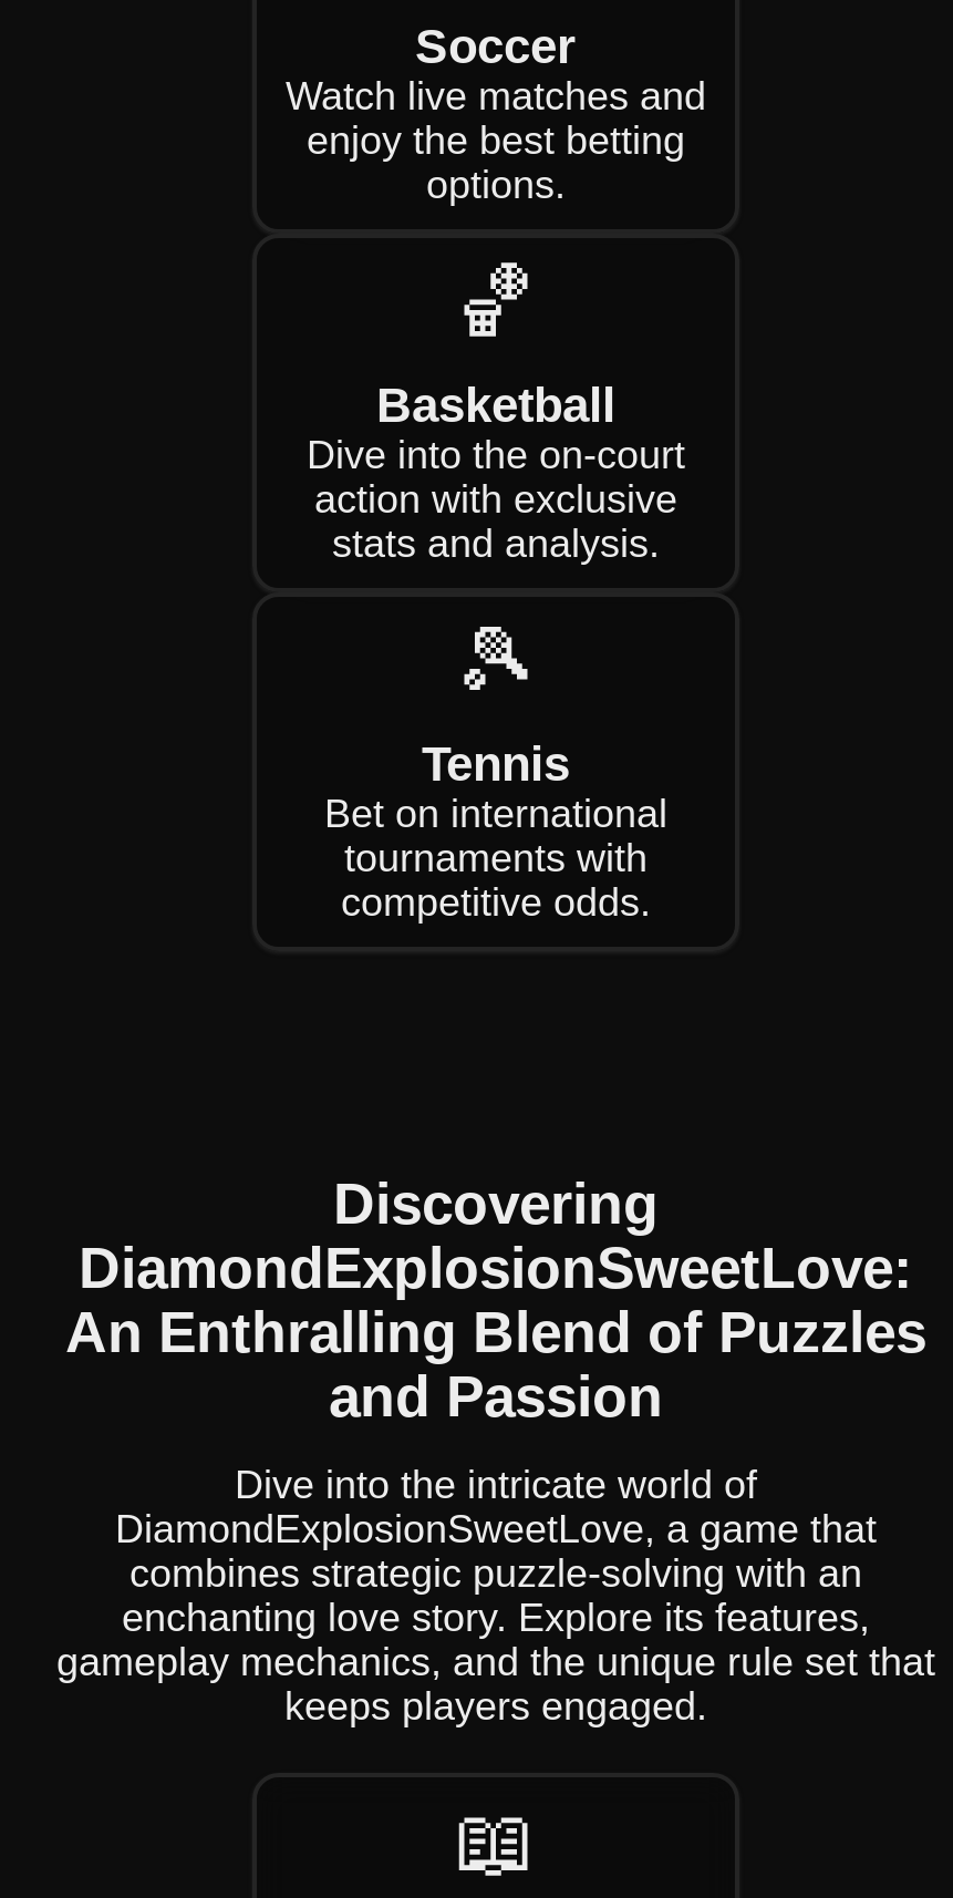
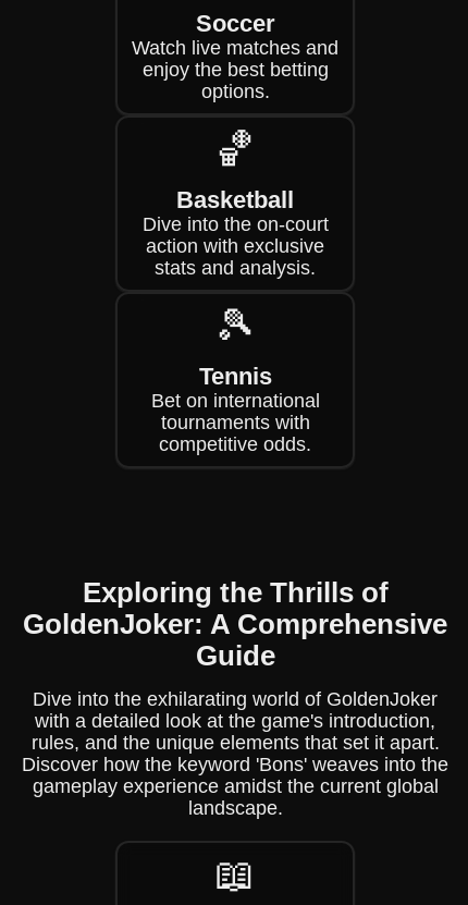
- Discovering
- DiamondExplosionSweetLove:
- An Enthralling Blend of Puzzles
- and Passion
+ Exploring the Thrills of
+ GoldenJoker: A Comprehensive
+ Guide

- Dive into the intricate world of
- DiamondExplosionSweetLove, a game that
- combines strategic puzzle-solving with an
- enchanting love story. Explore its features,
- gameplay mechanics, and the unique rule set that
- keeps players engaged.
+ Dive into the exhilarating world of GoldenJoker
+ with a detailed look at the game's introduction,
+ rules, and the unique elements that set it apart.
+ Discover how the keyword 'Bons' weaves into the
+ gameplay experience amidst the current global
+ landscape.
